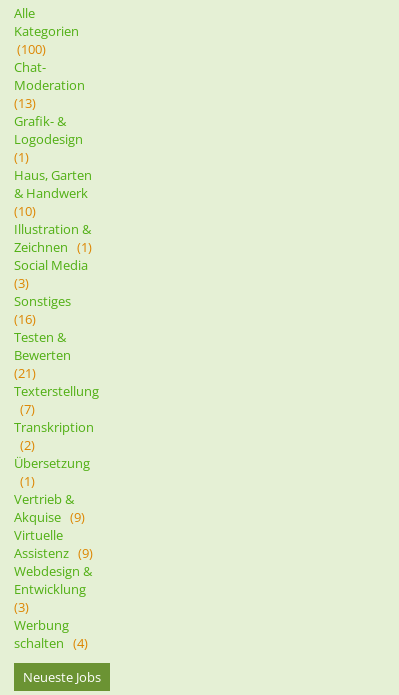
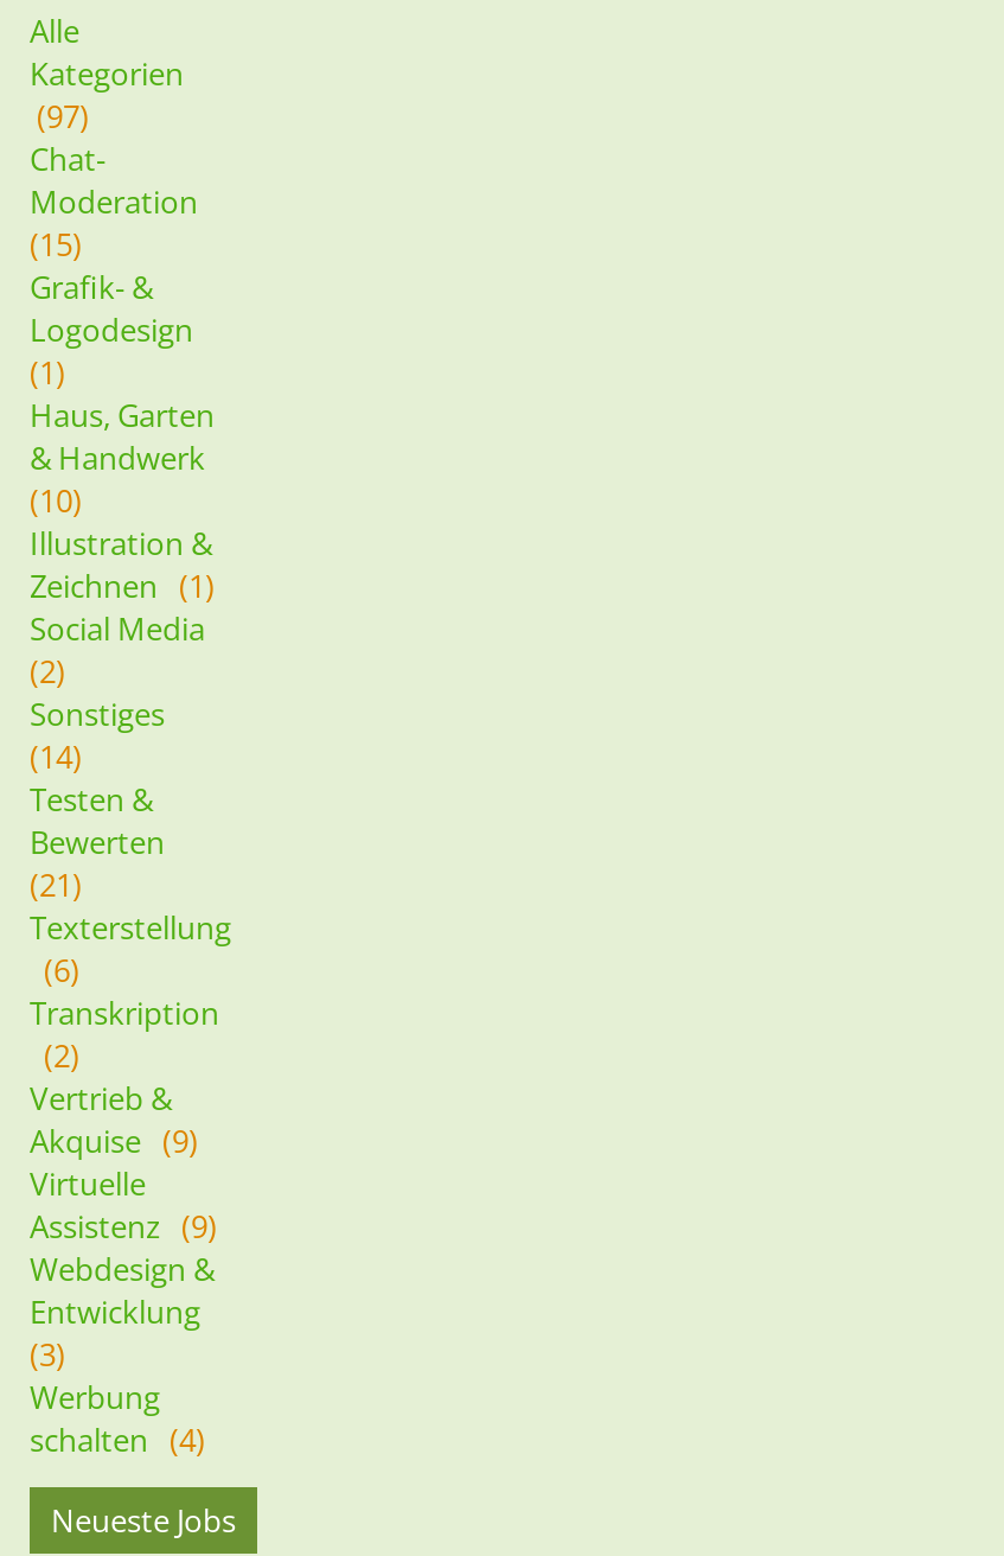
- (100)
+ (97)

- (13)
+ (15)

- (3)
+ (2)

- (16)
+ (14)

- (7)
+ (6)

- Übersetzung
- (1)
